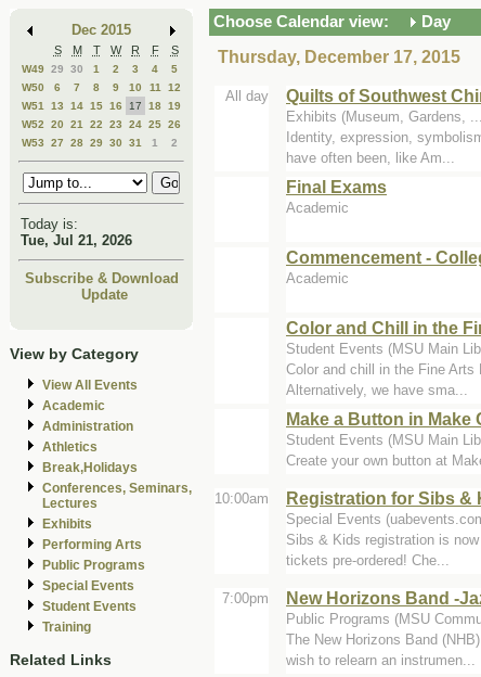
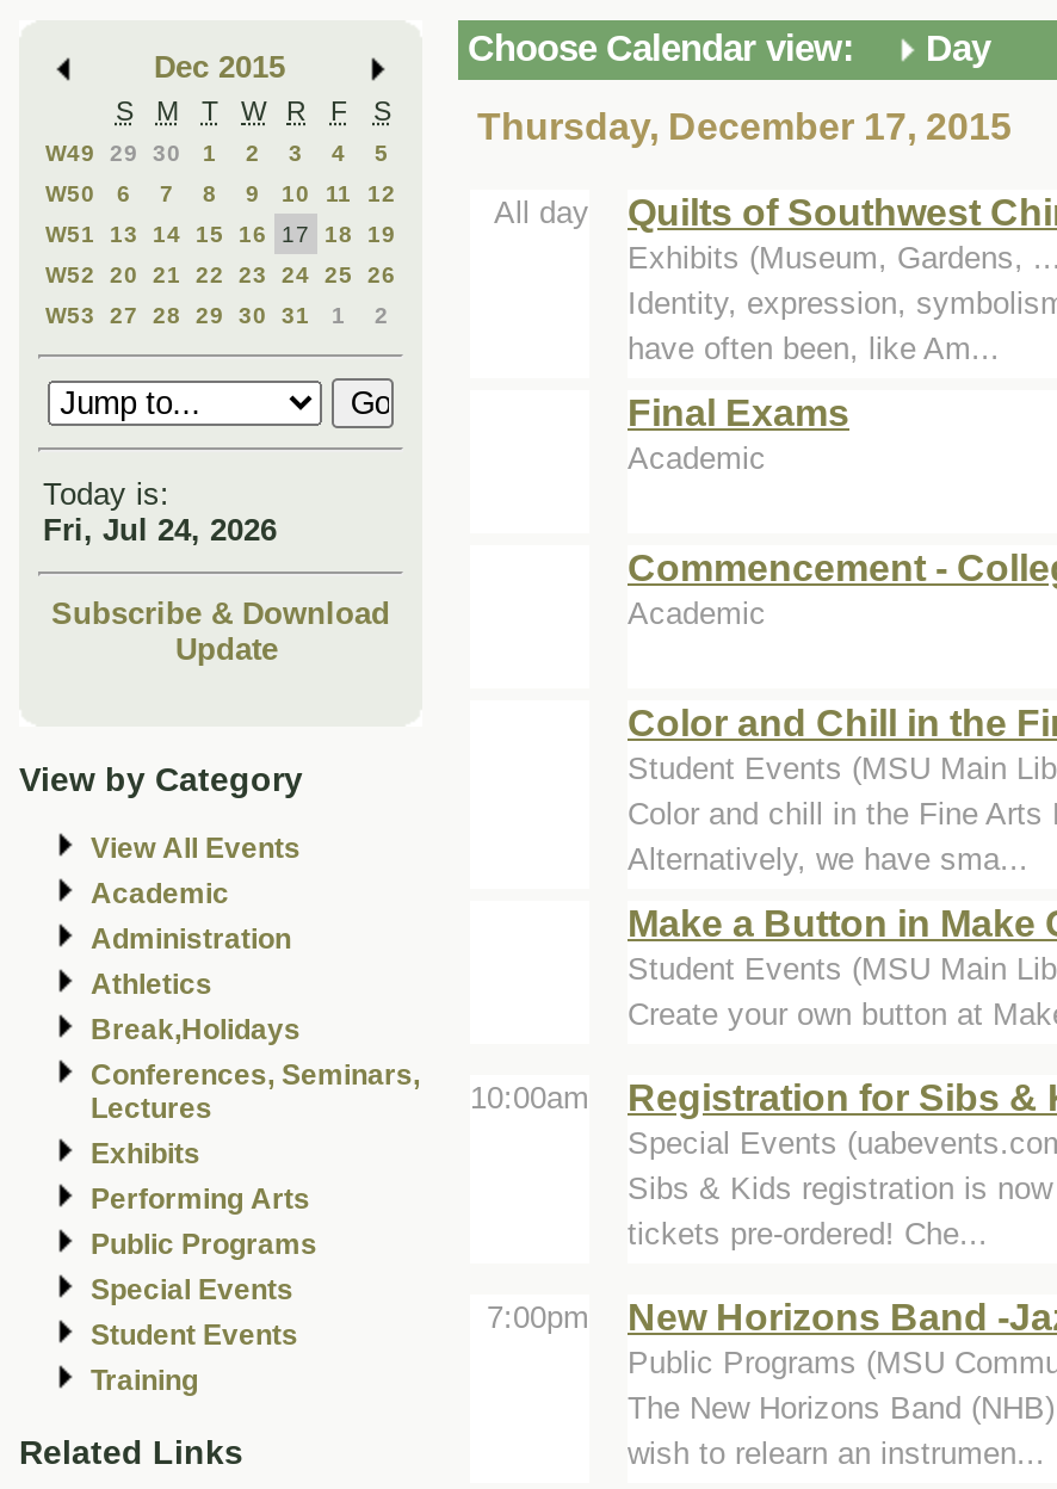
- Tue, Jul 21, 2026
+ Fri, Jul 24, 2026
